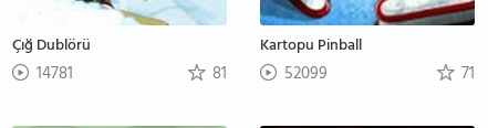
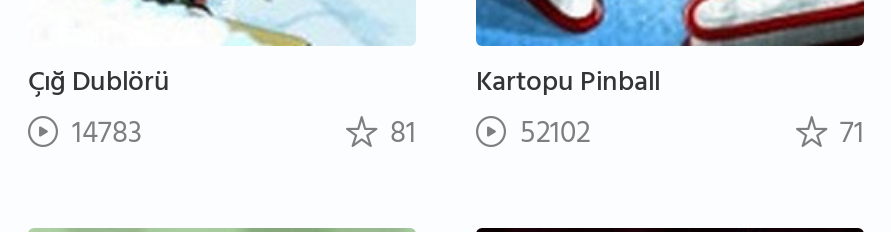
- 14781
+ 14783

- 81 52099
+ 81 52102
